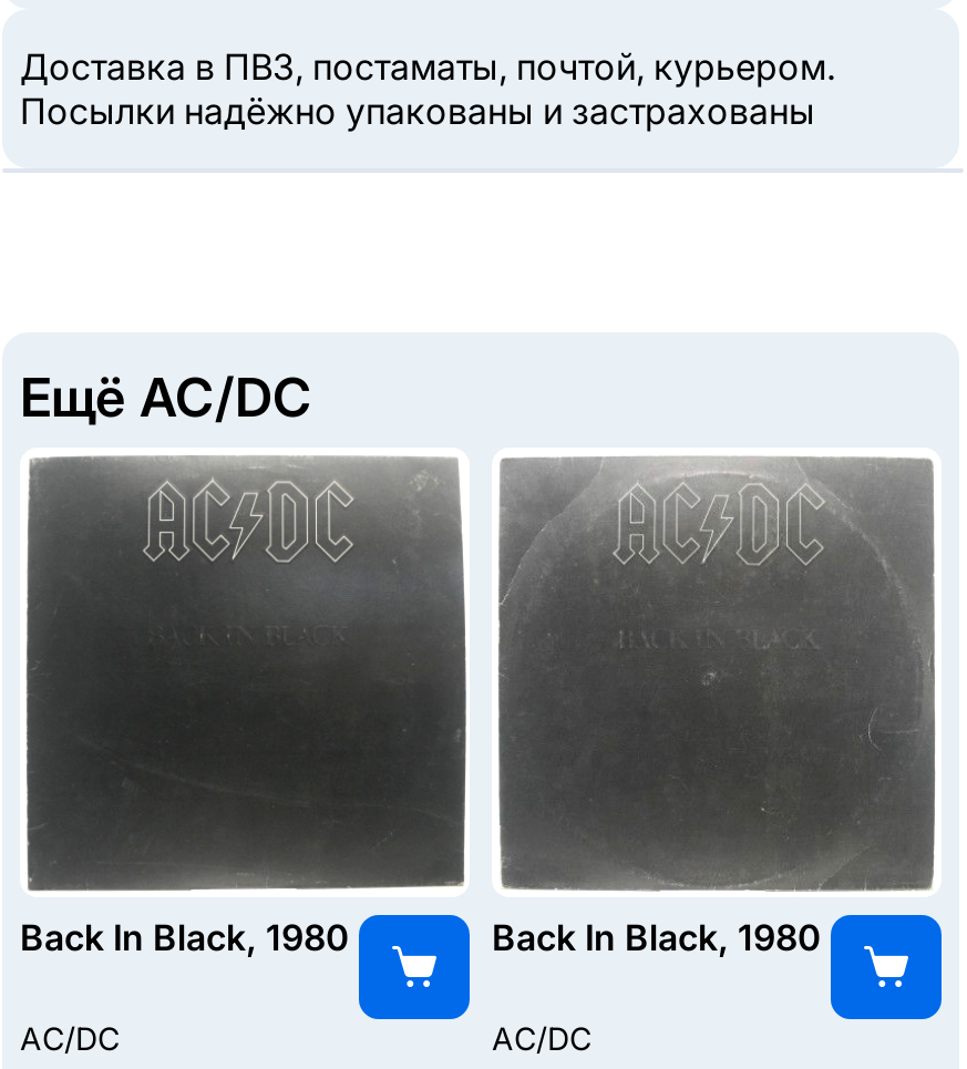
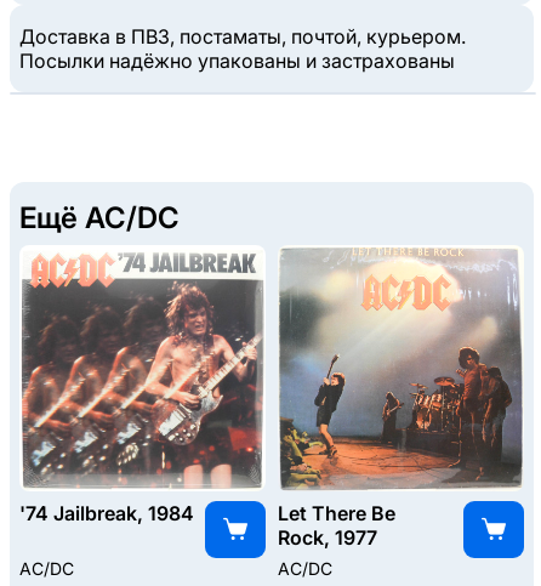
- [image]
- Back In Black, 1980
+ [image]
+ '74 Jailbreak, 1984

- [image]
- Back In Black, 1980
+ [image]
+ Let There Be
+ Rock, 1977
